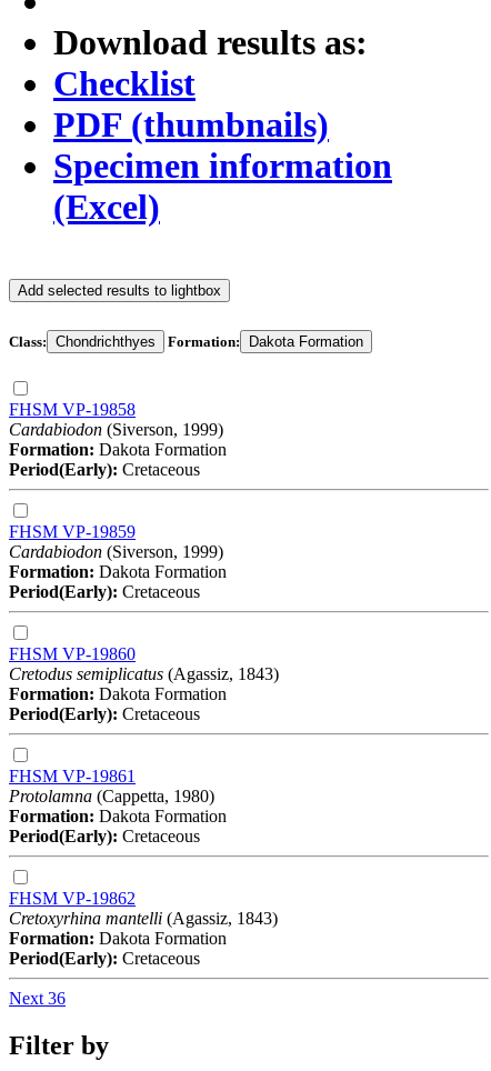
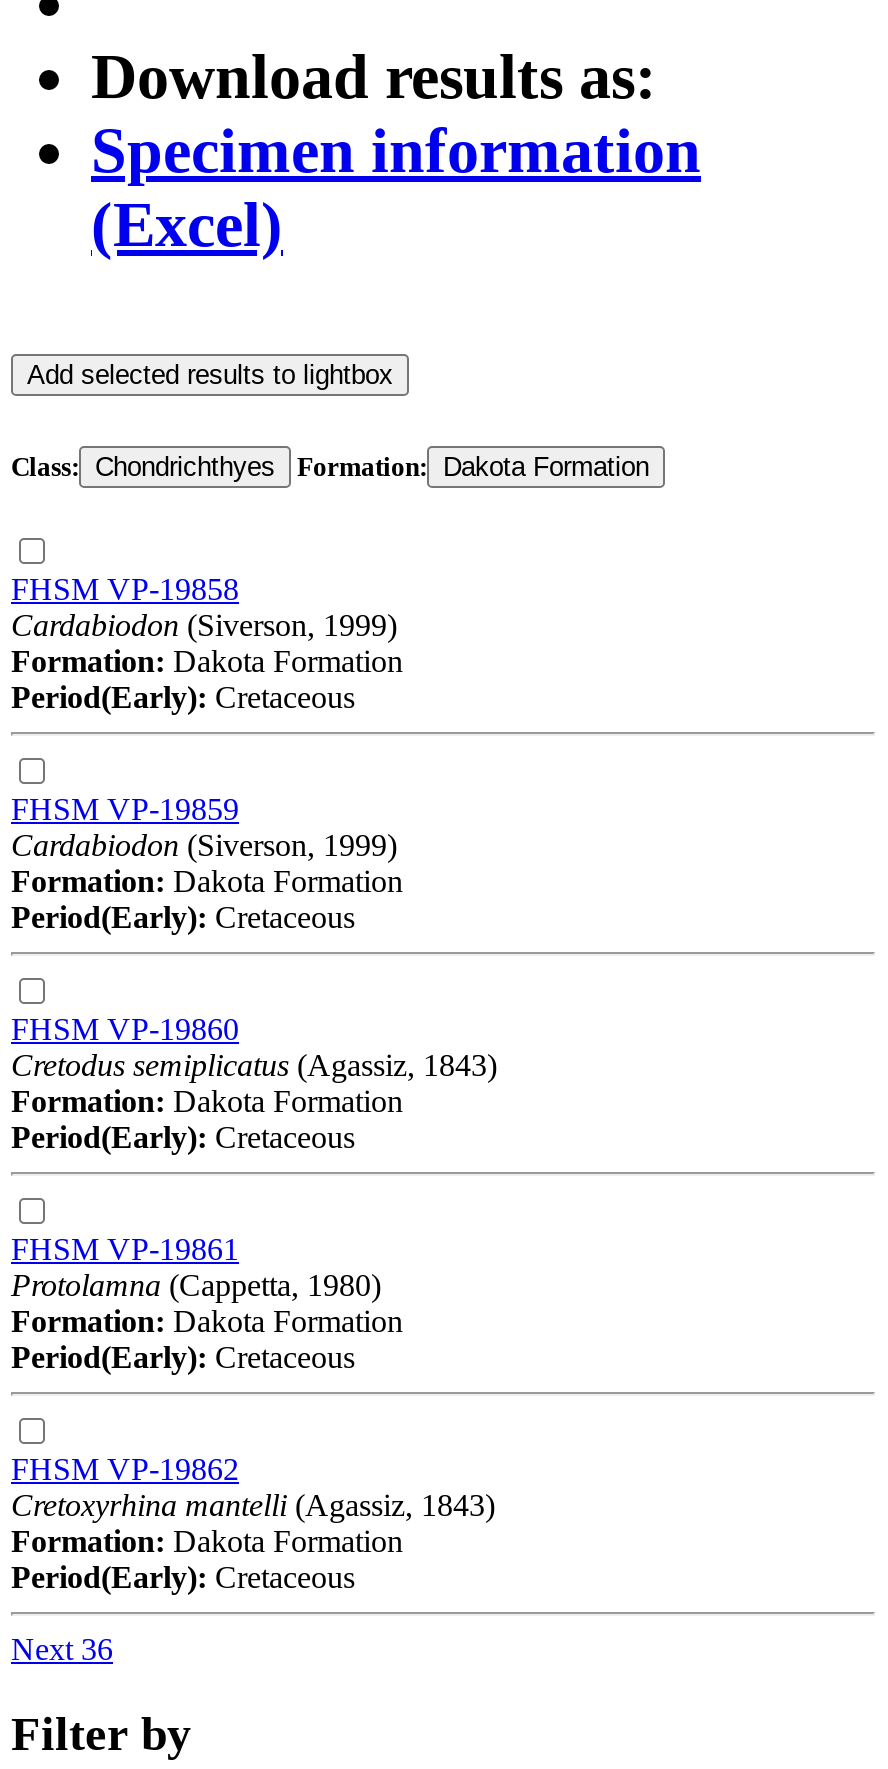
- Checklist
- PDF (thumbnails)
